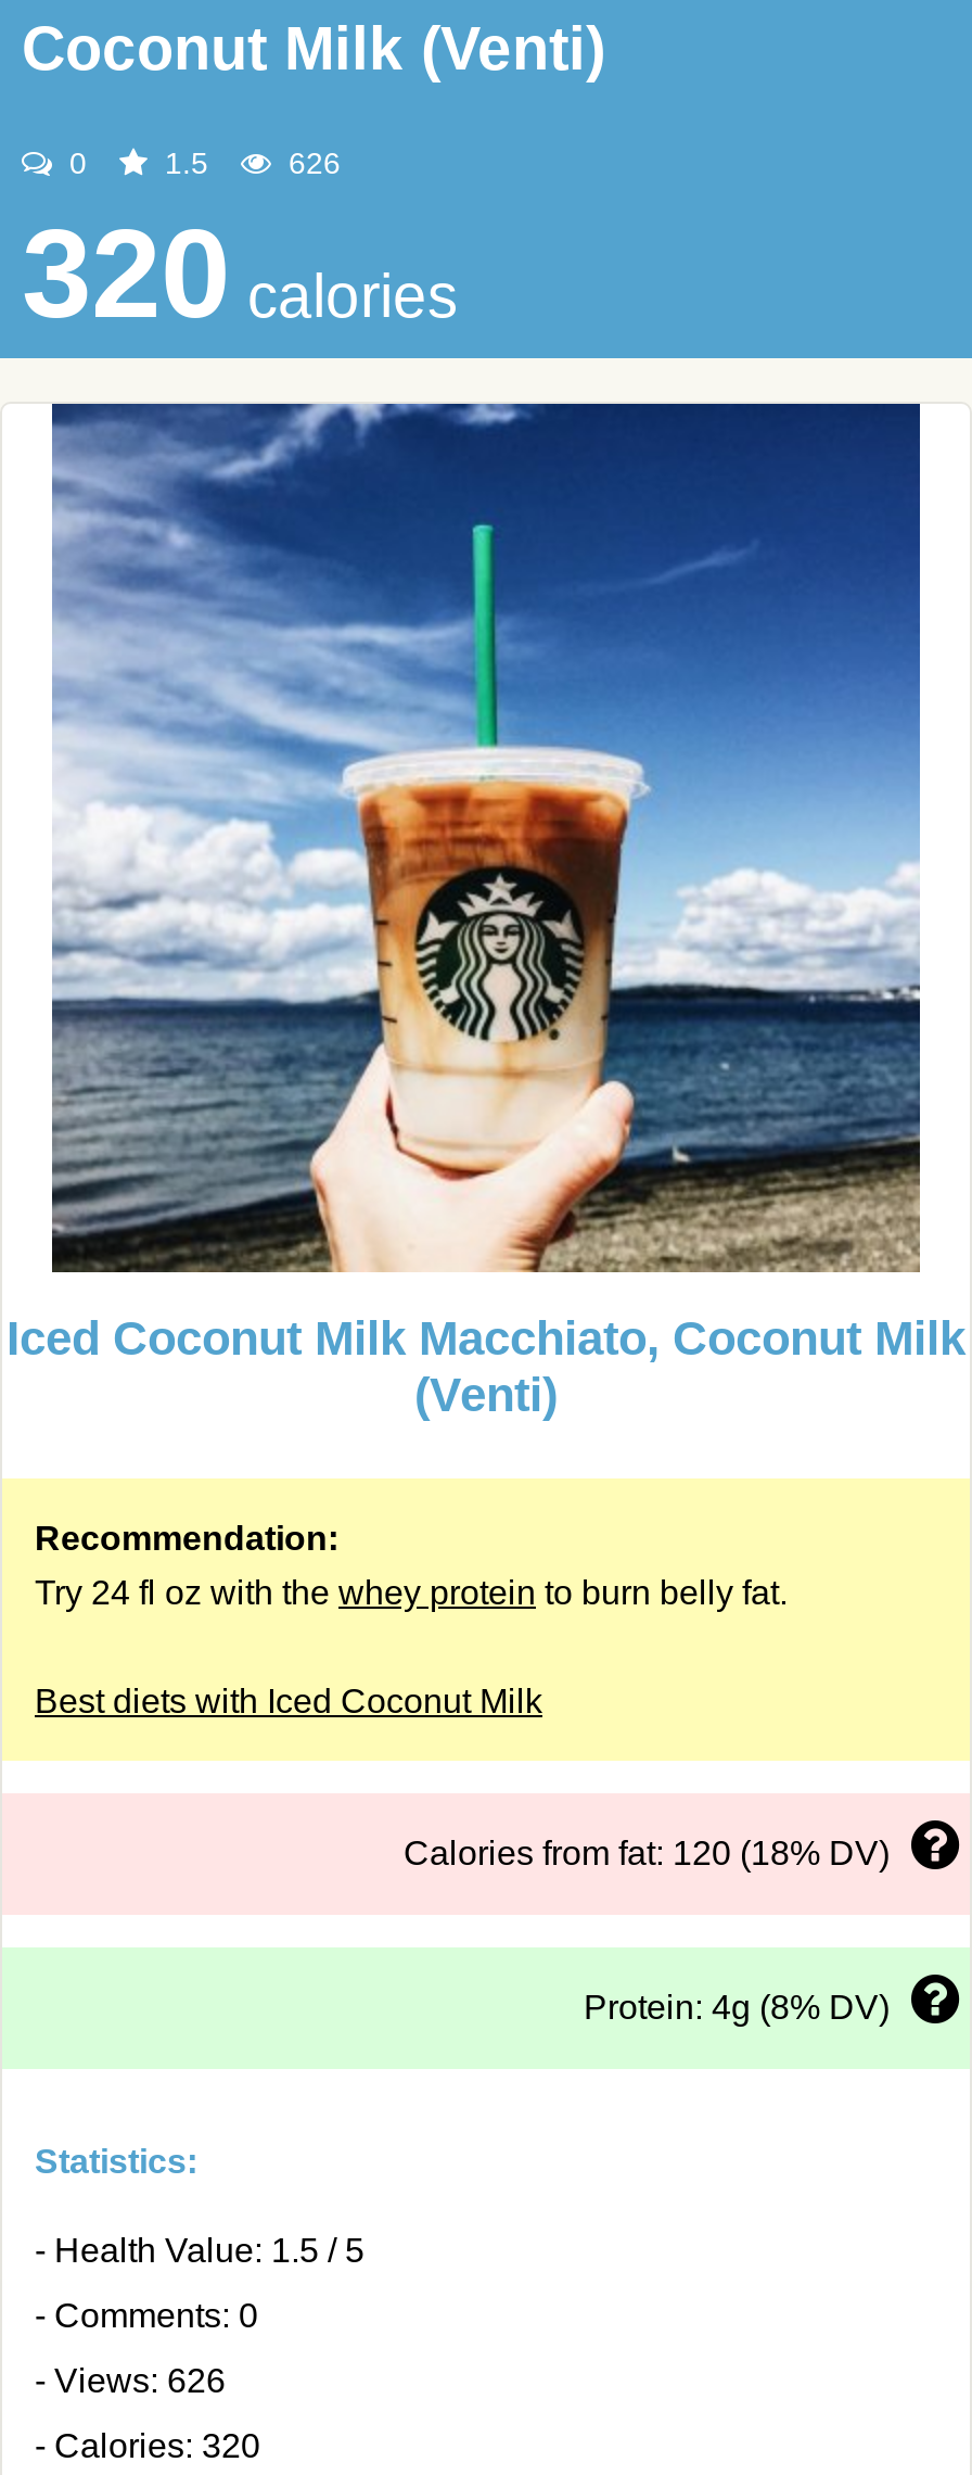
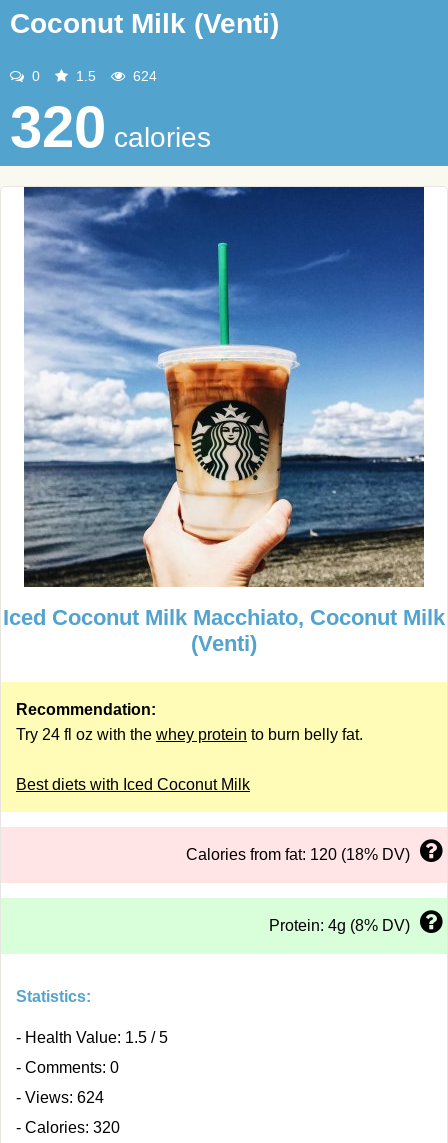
- 626
+ 624

- - Views: 626
+ - Views: 624
